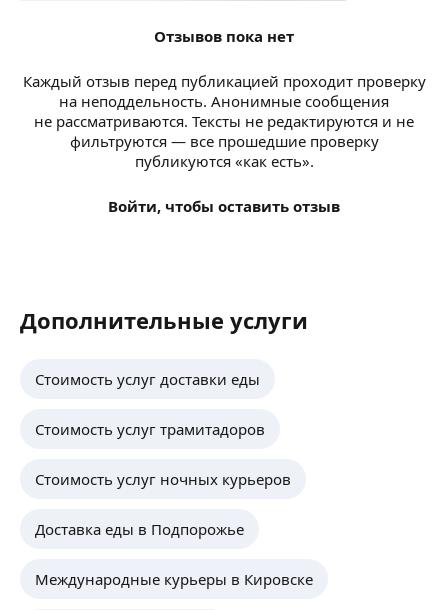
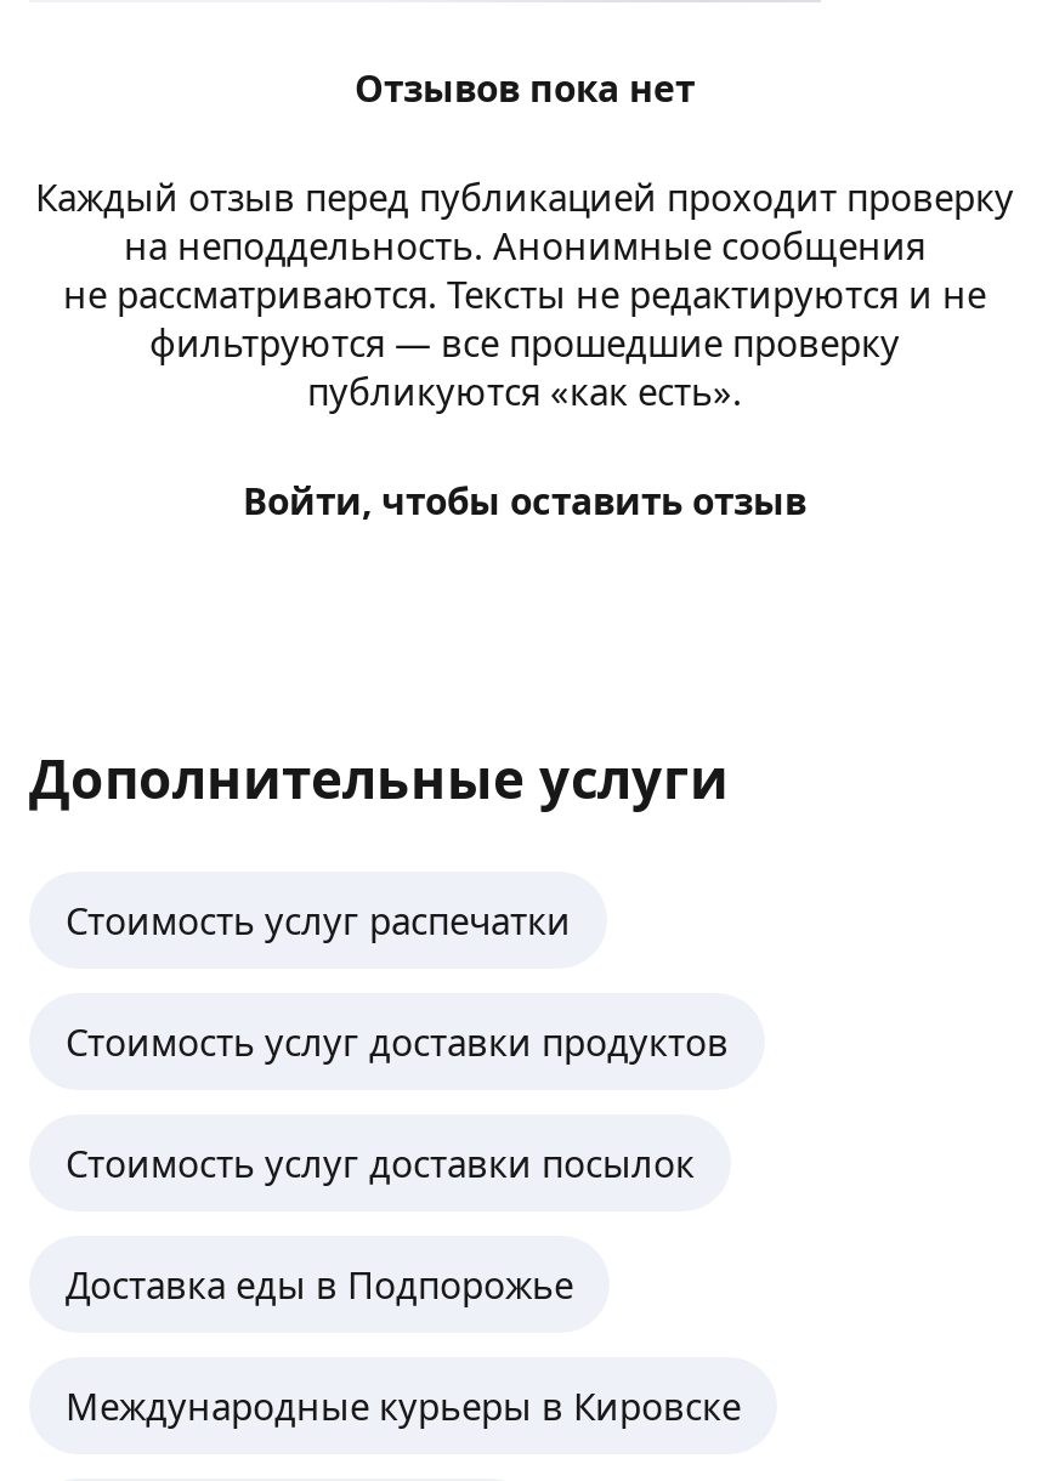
- Стоимость услуг доставки еды
+ Стоимость услуг распечатки

- Стоимость услуг трамитадоров
+ Стоимость услуг доставки продуктов

- Стоимость услуг ночных курьеров
+ Стоимость услуг доставки посылок
